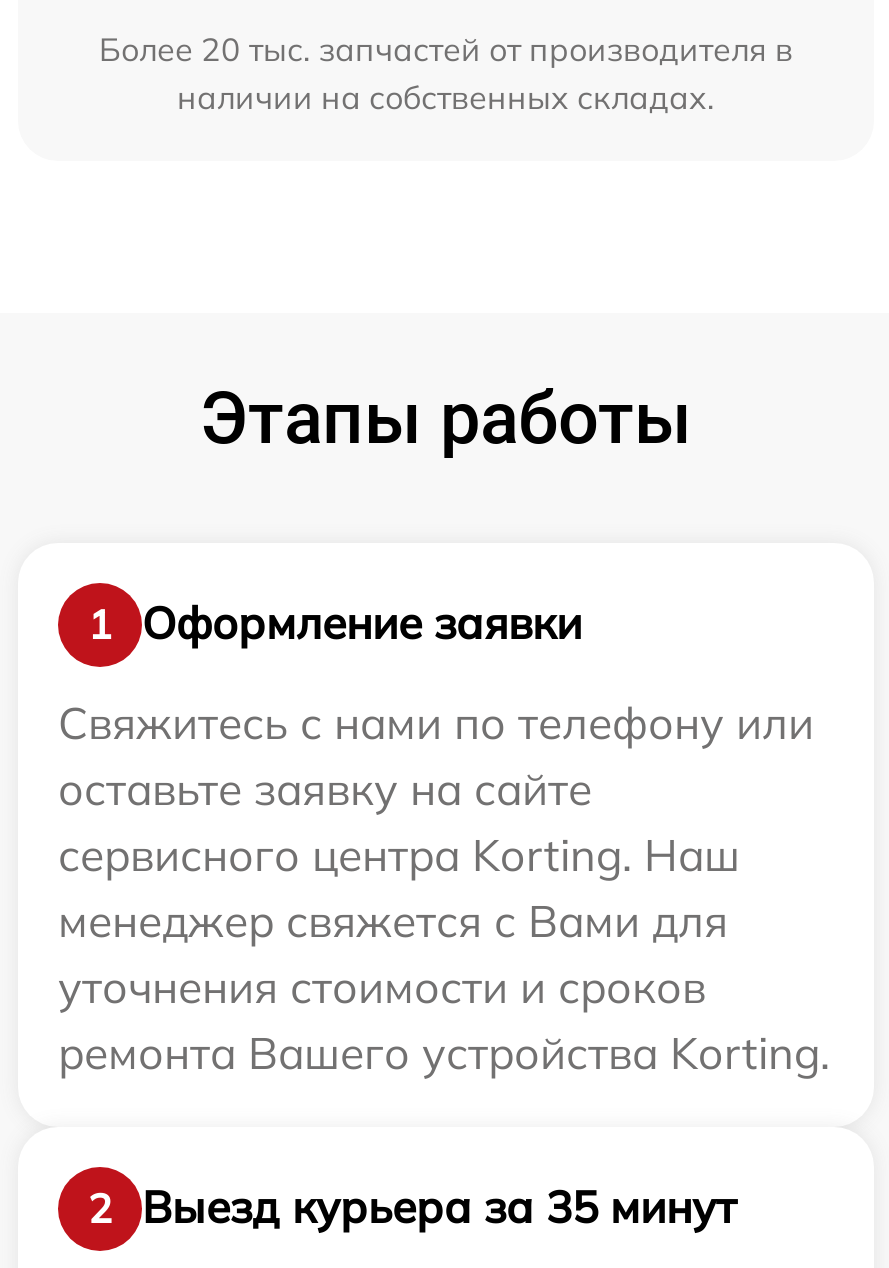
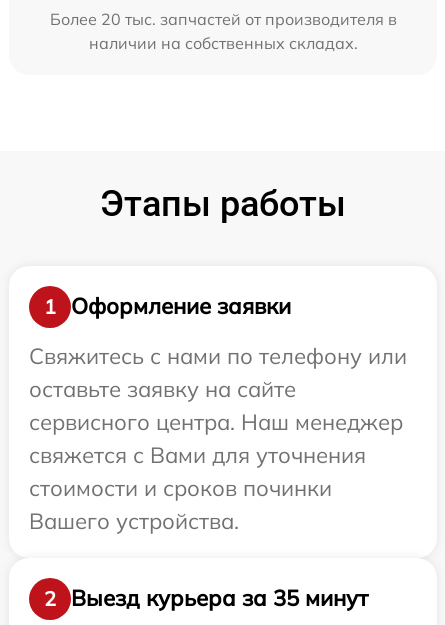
- сервисного центра Korting. Наш
- менеджер свяжется с Вами для
- уточнения стоимости и сроков
- ремонта Вашего устройства Korting.
+ сервисного центра. Наш менеджер
+ свяжется с Вами для уточнения
+ стоимости и сроков починки
+ Вашего устройства.
